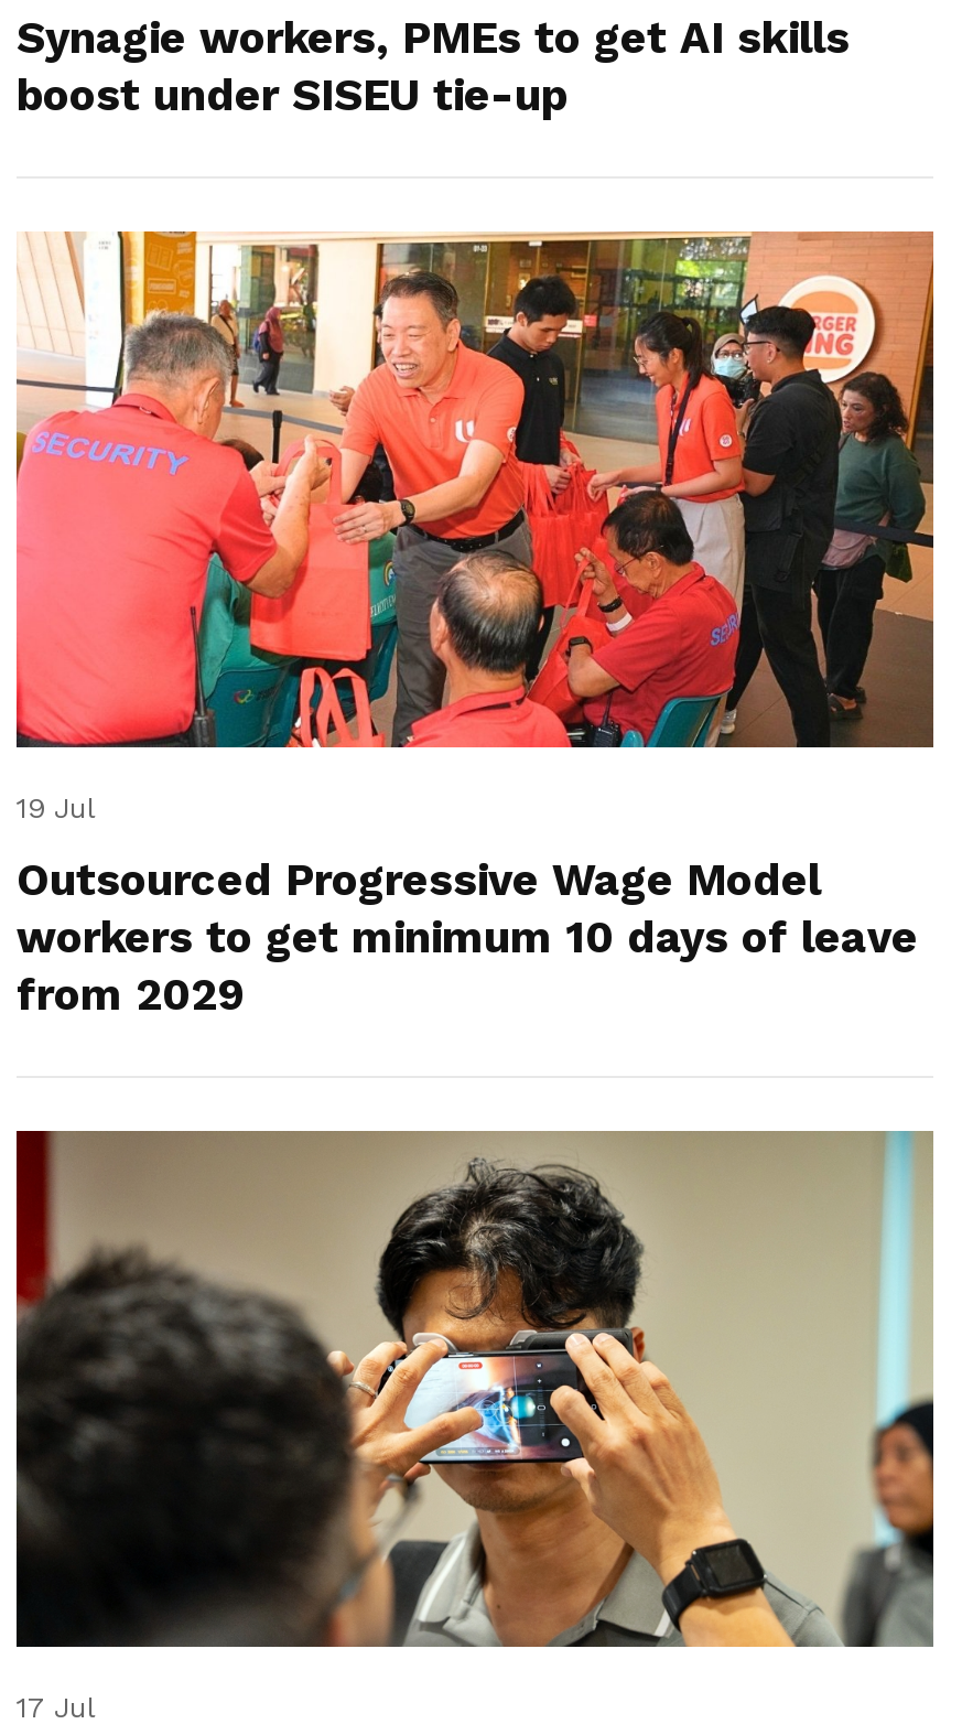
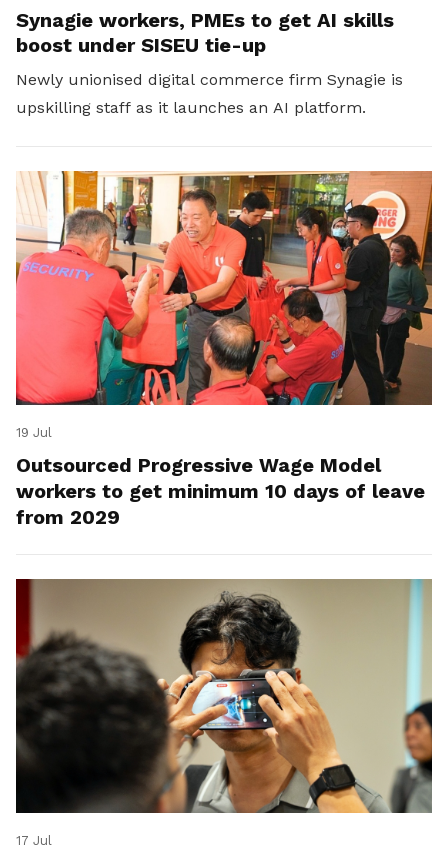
+ Newly unionised digital commerce firm Synagie is
+ upskilling staff as it launches an AI platform.
